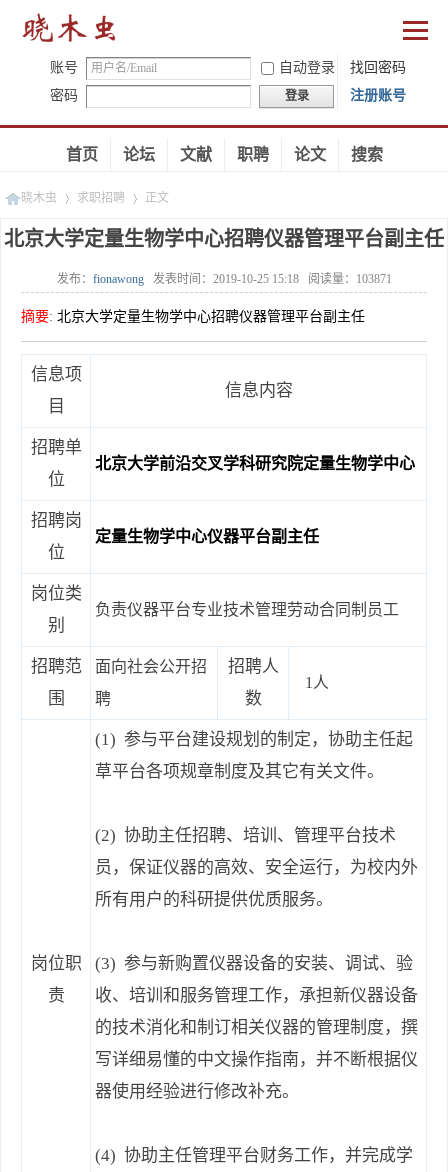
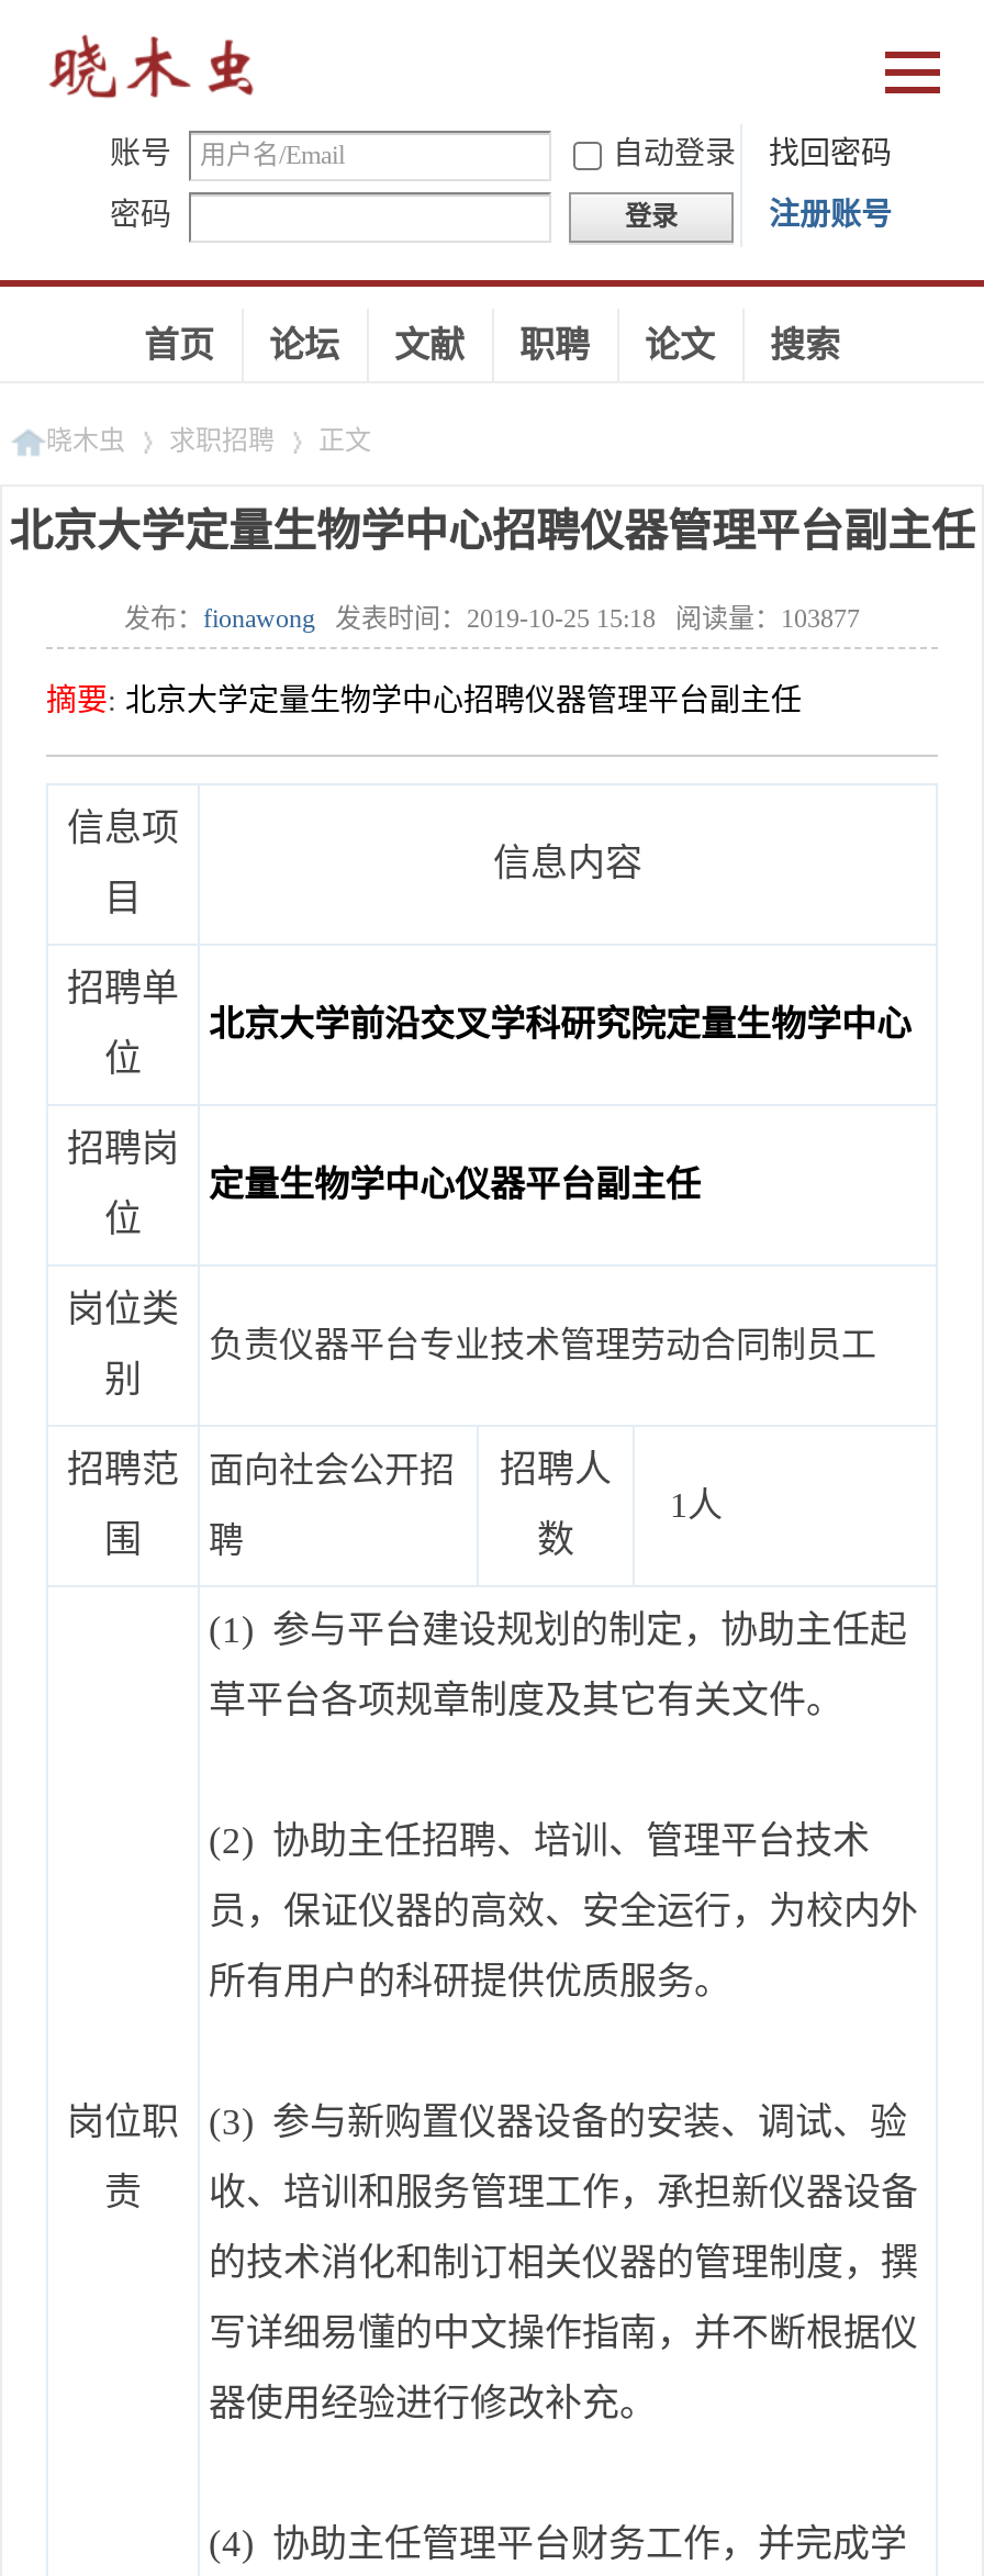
- 阅读量：103871
+ 阅读量：103877
